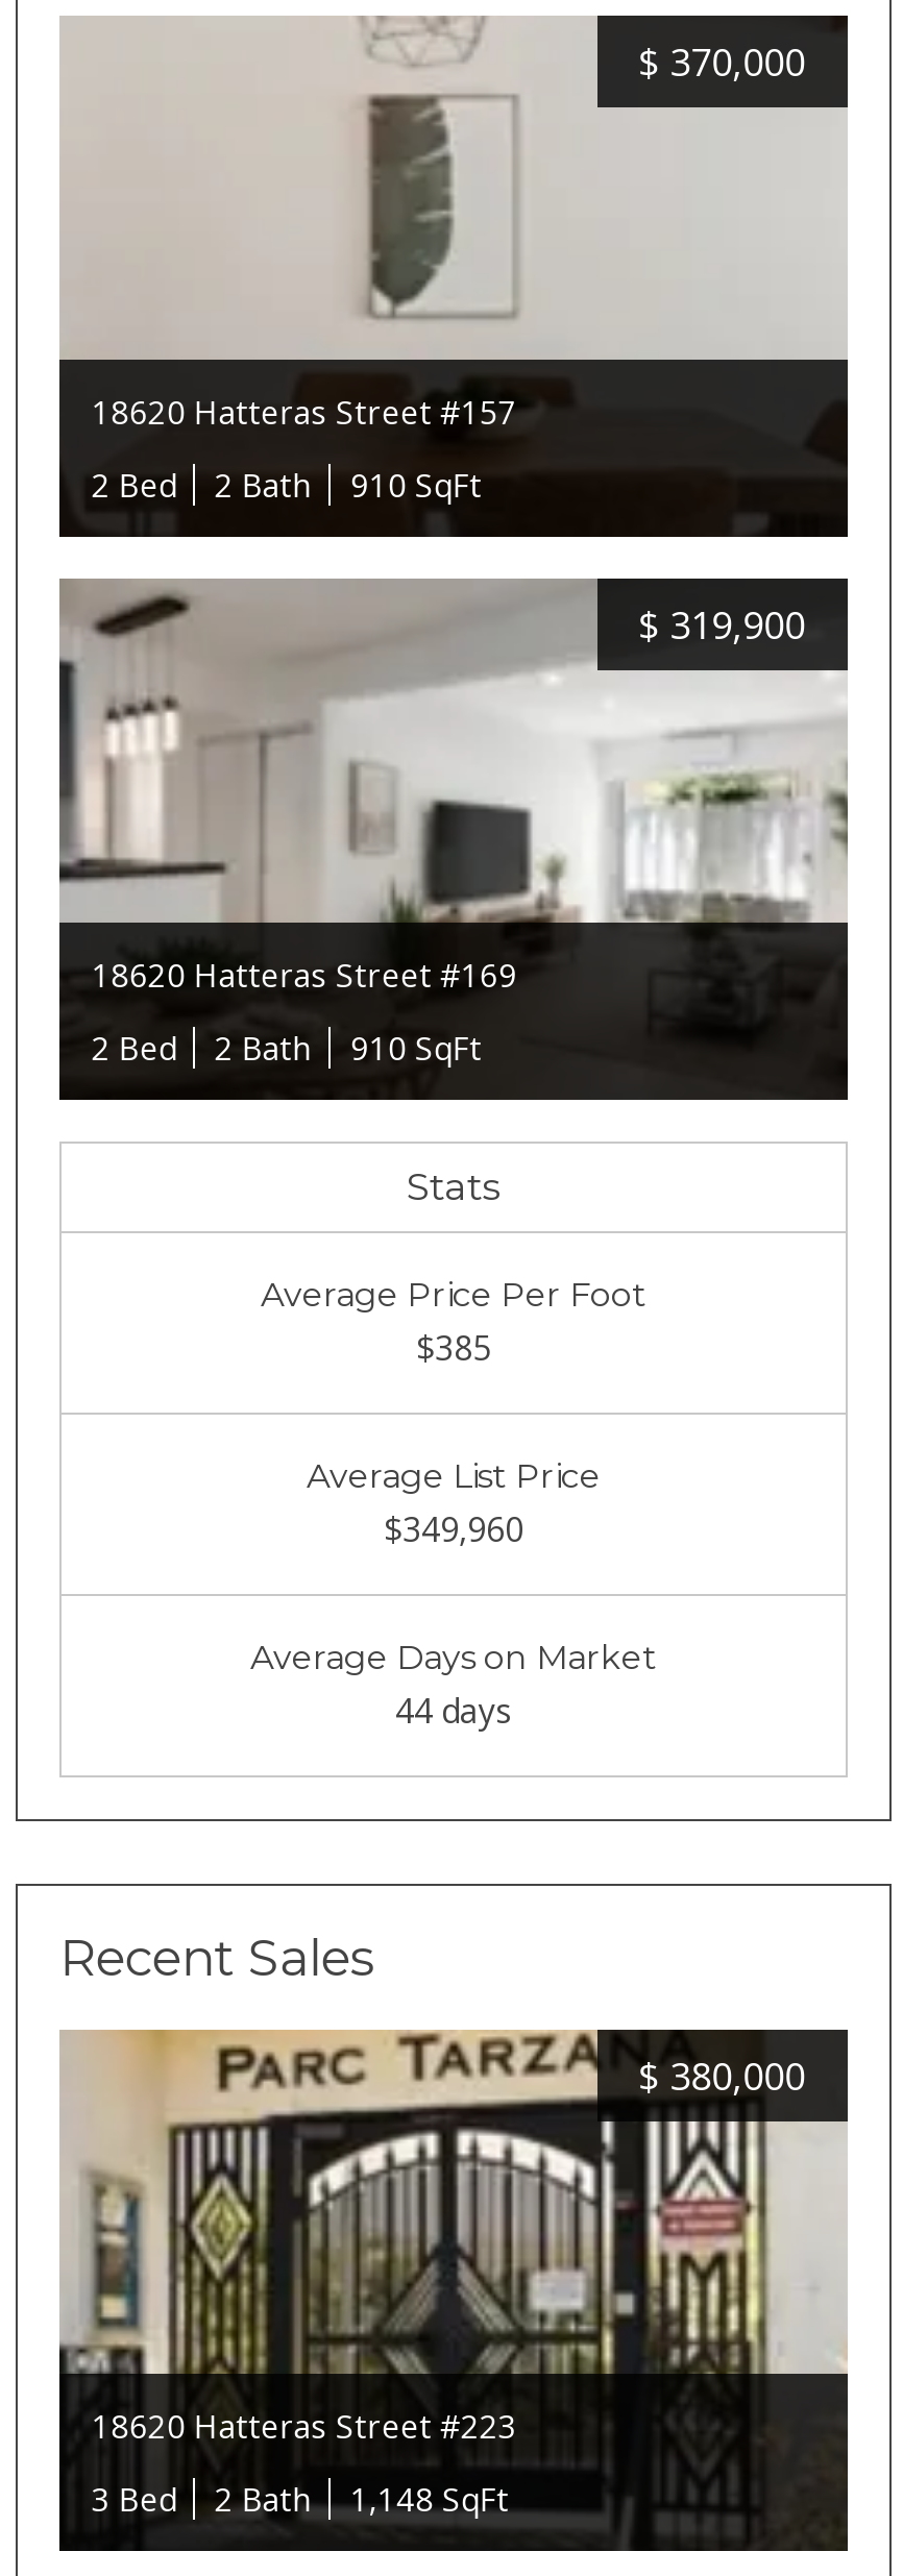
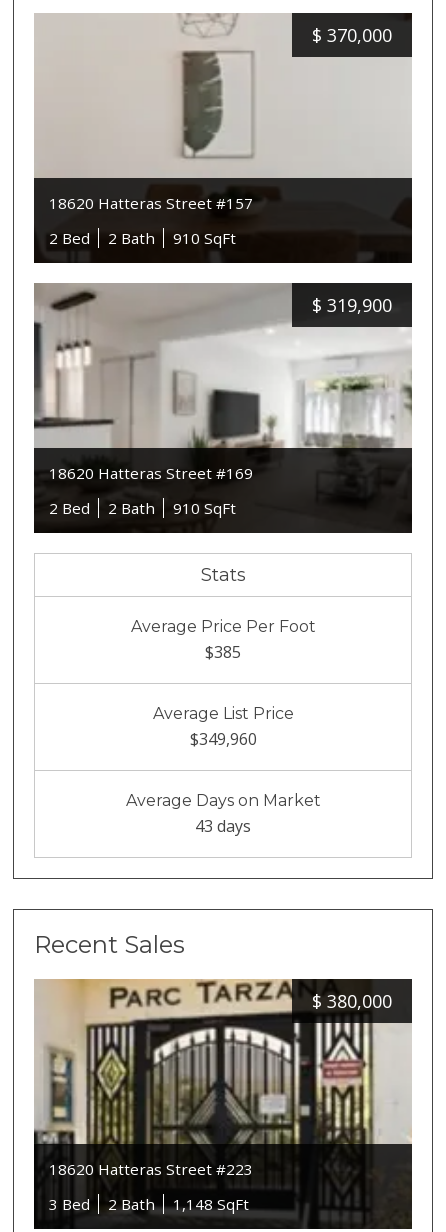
- 44 days
+ 43 days
